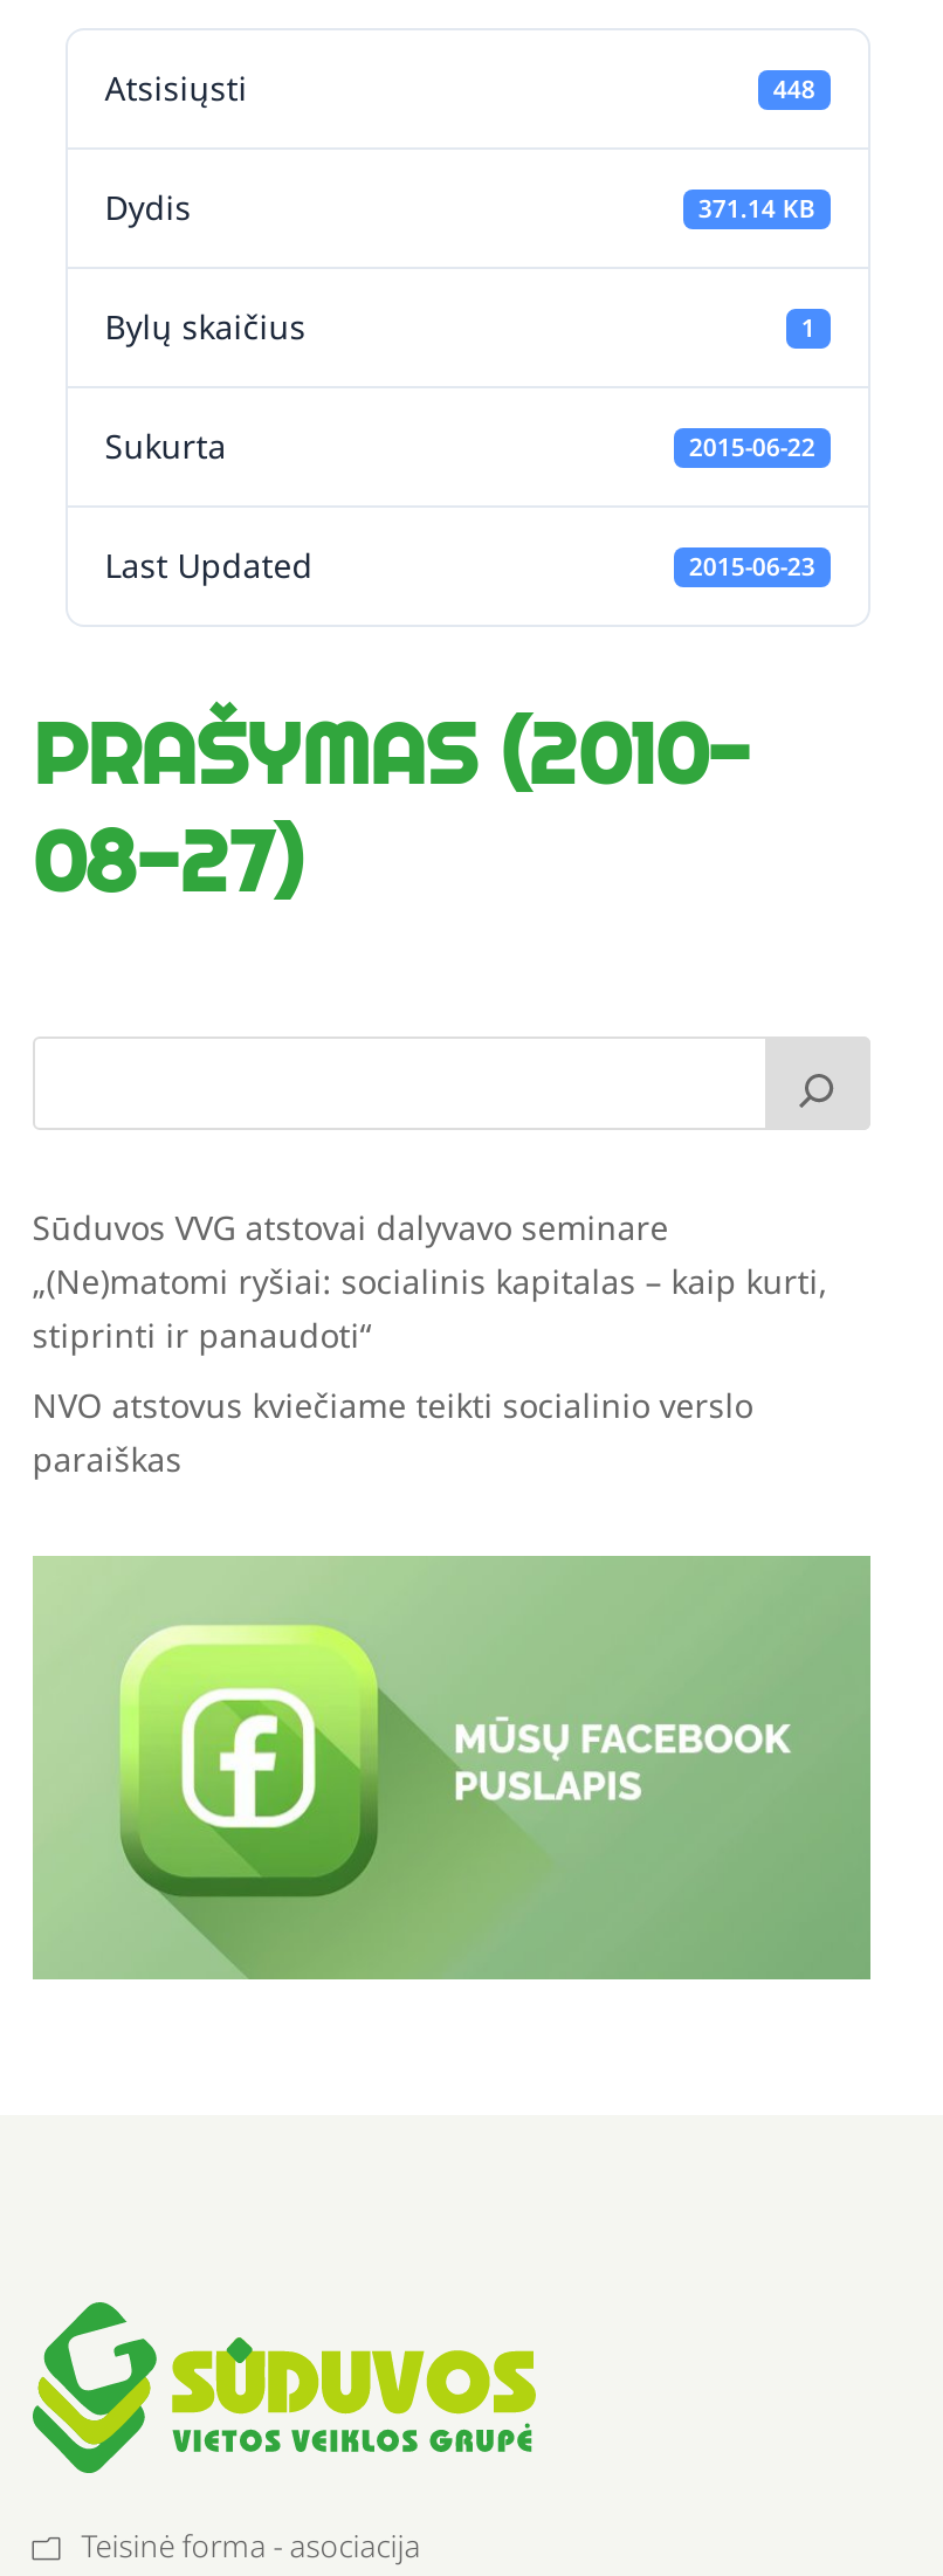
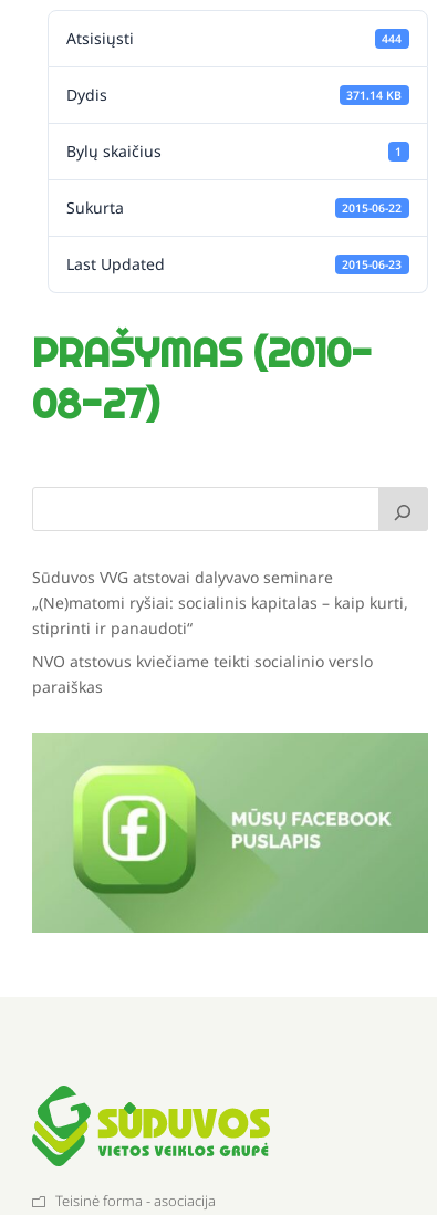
- 448
+ 444
